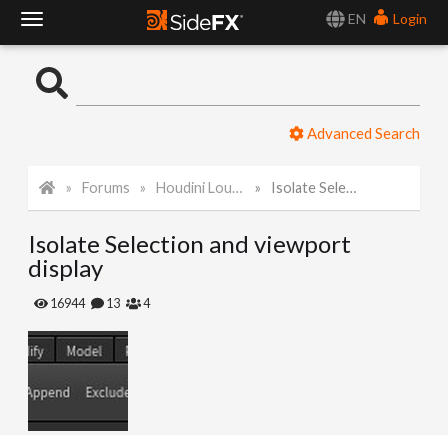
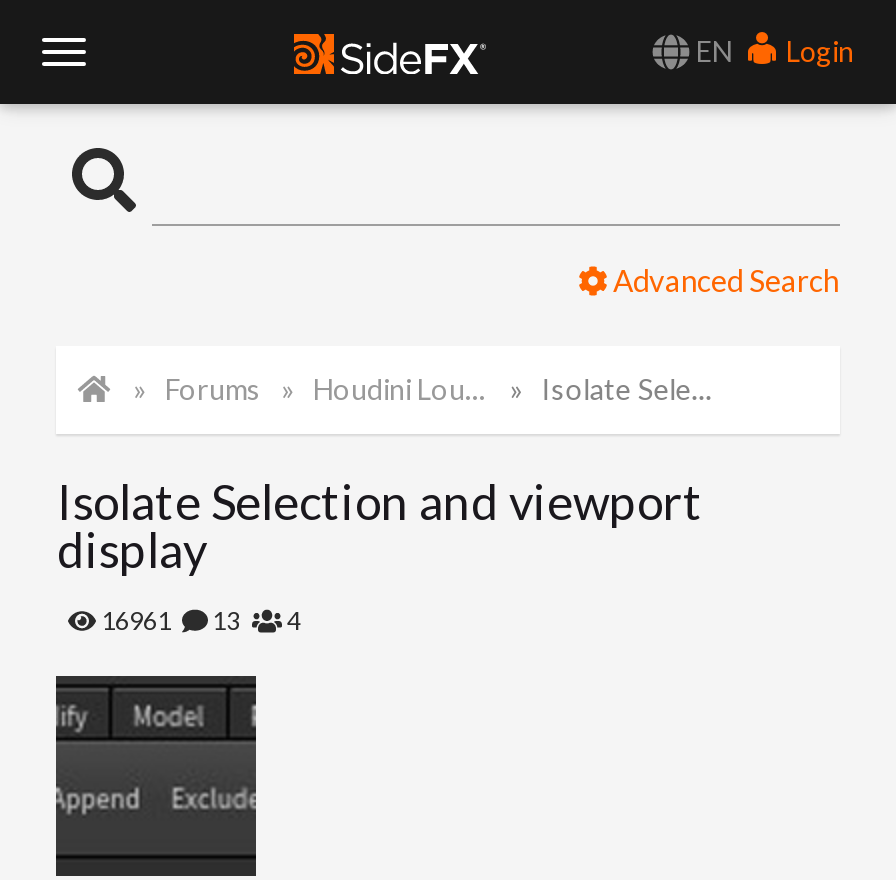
- 16944
+ 16961
